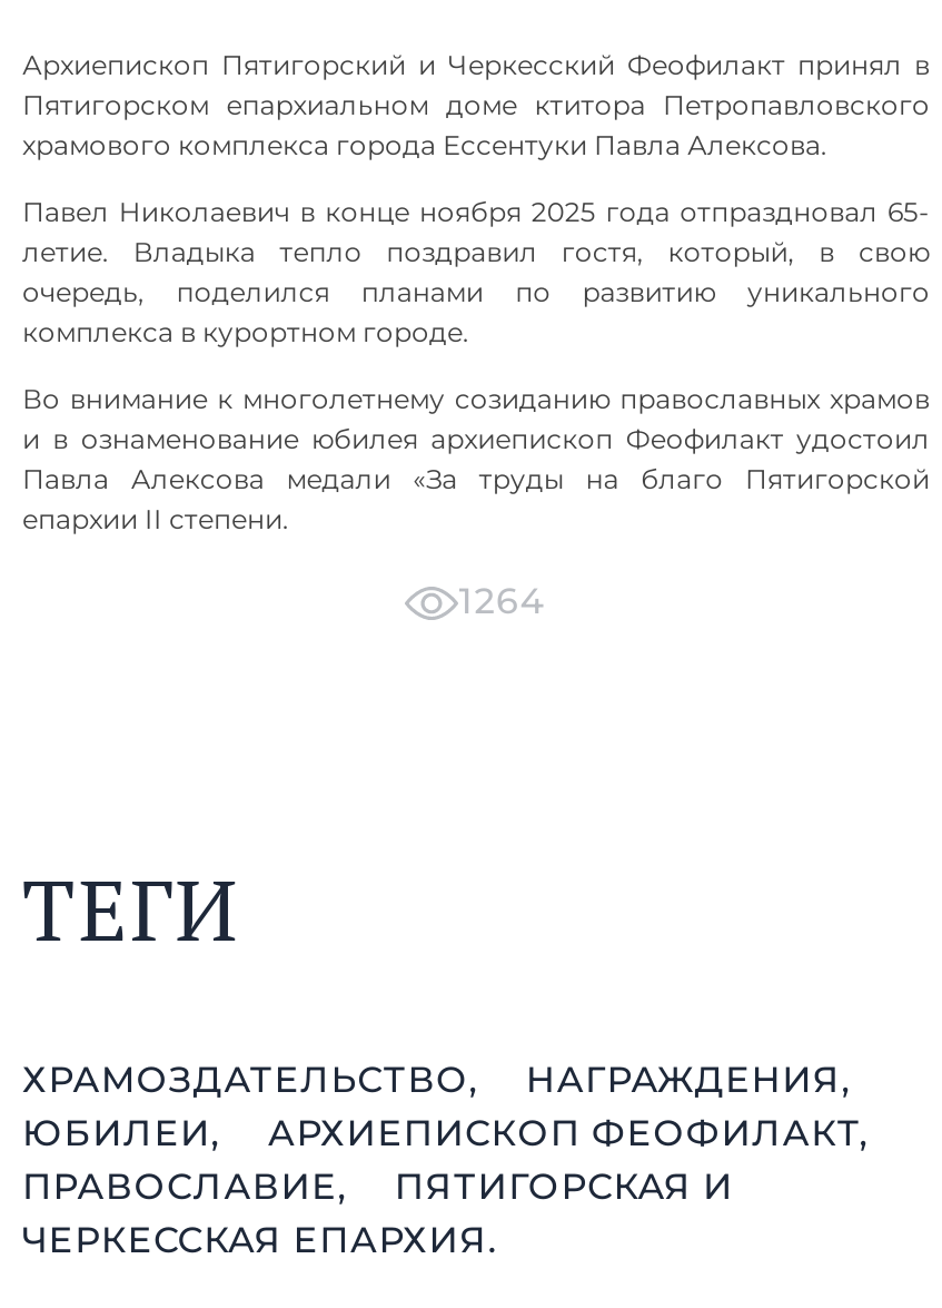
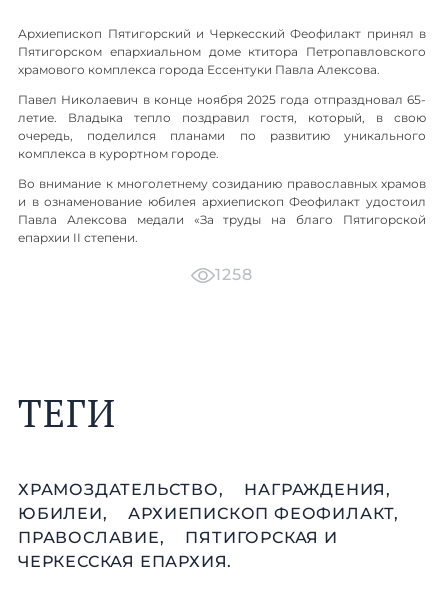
- 1264
+ 1258
